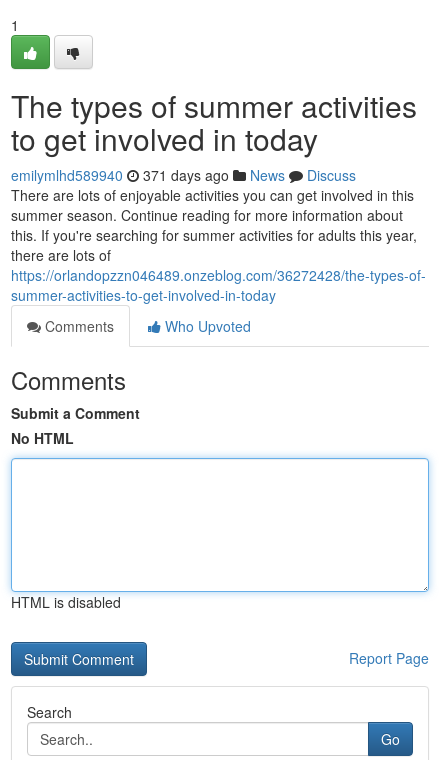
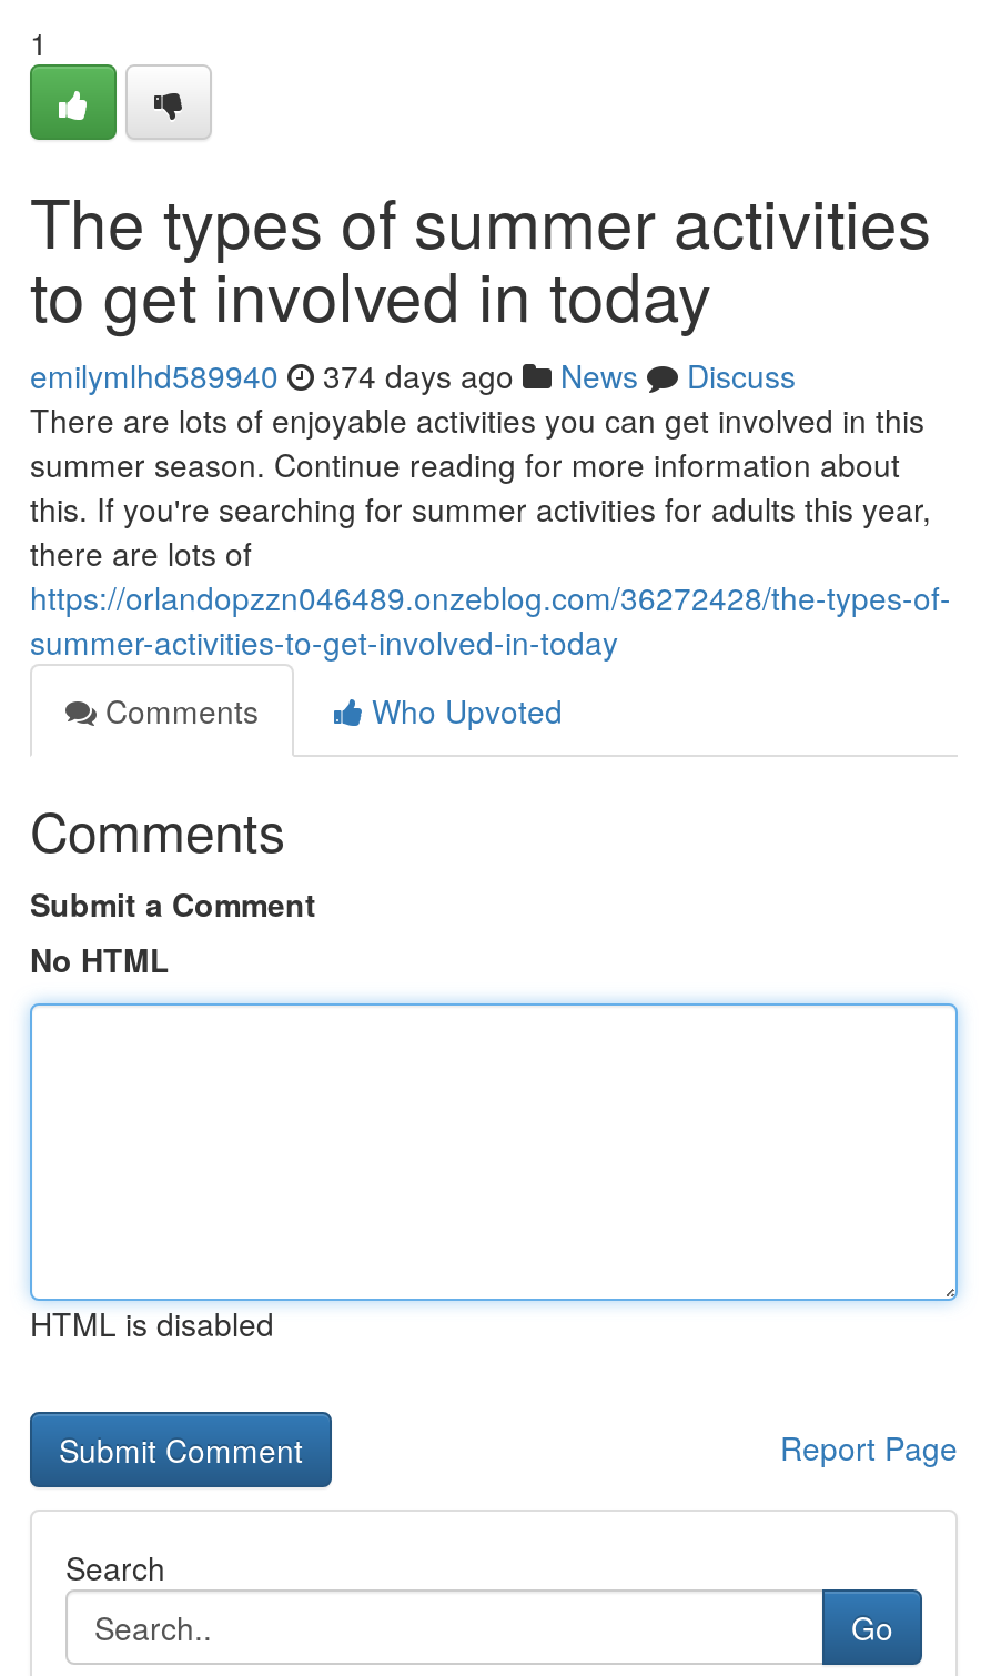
- emilymlhd589940 371 days ago News Discuss
+ emilymlhd589940 374 days ago News Discuss
